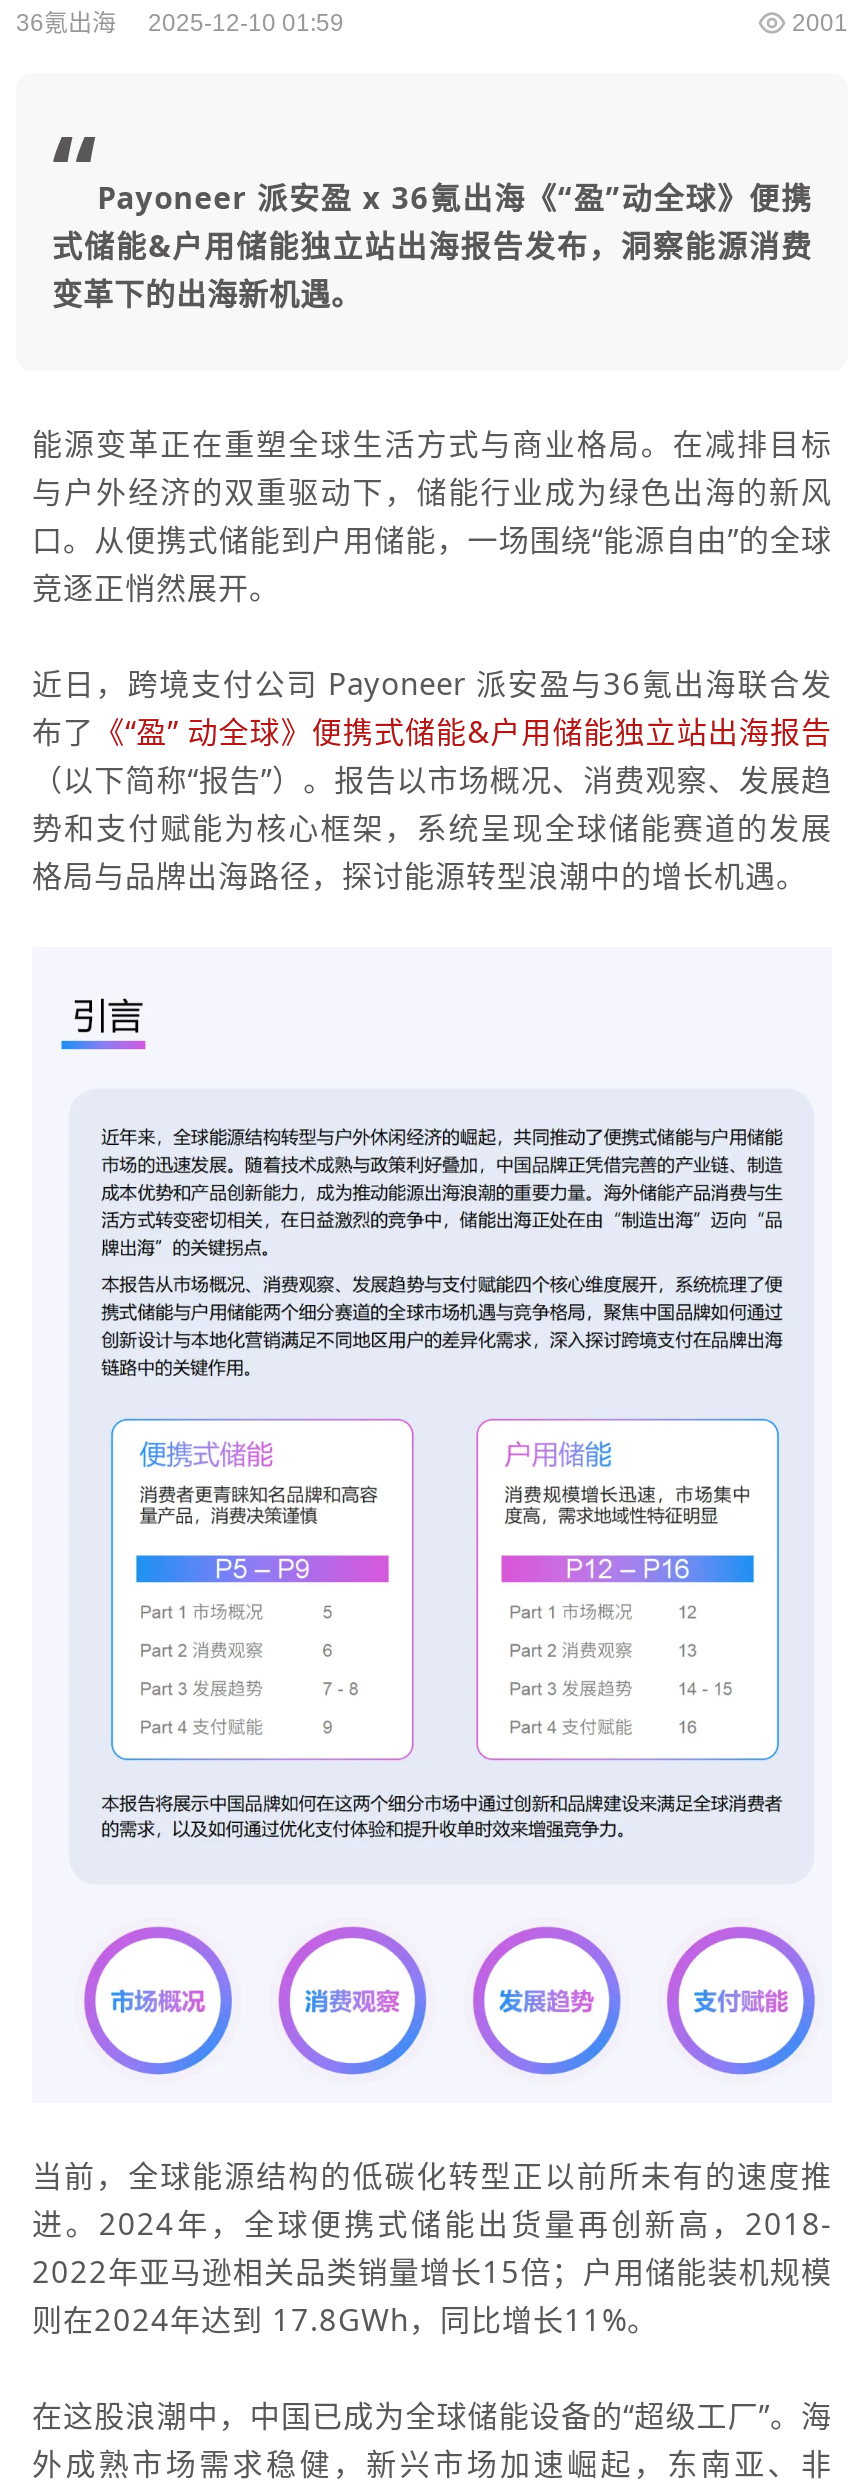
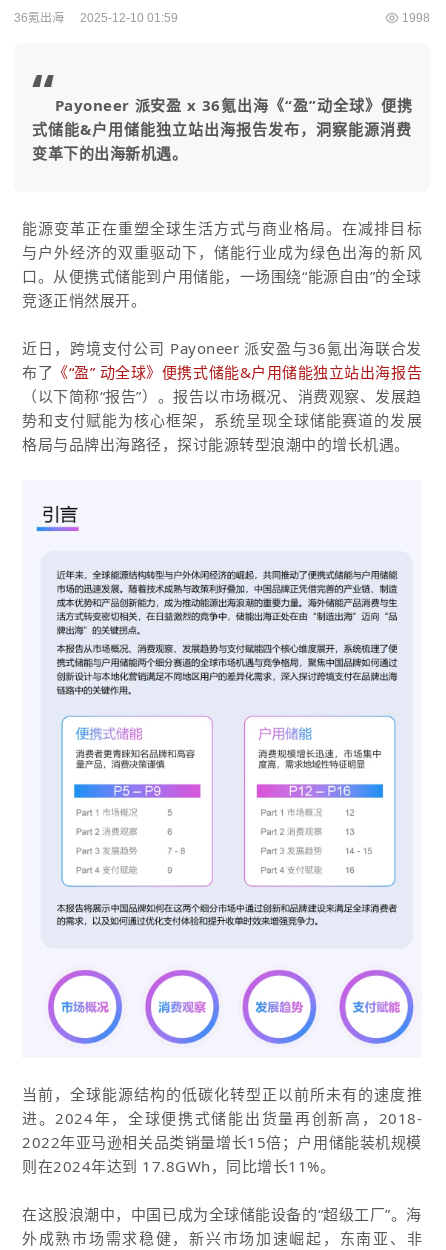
- 2001
+ 1998
